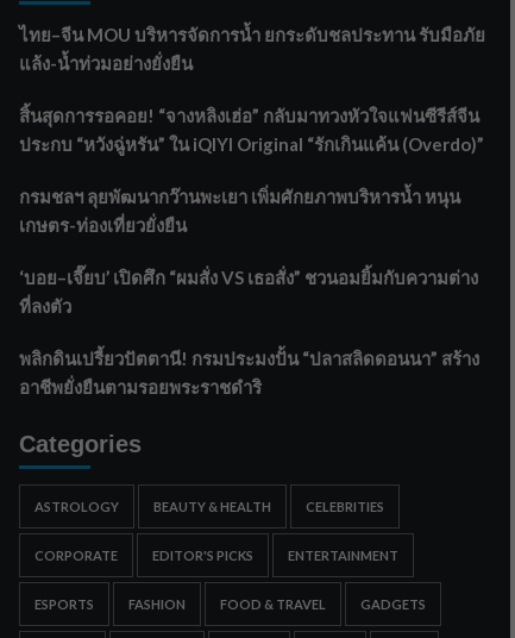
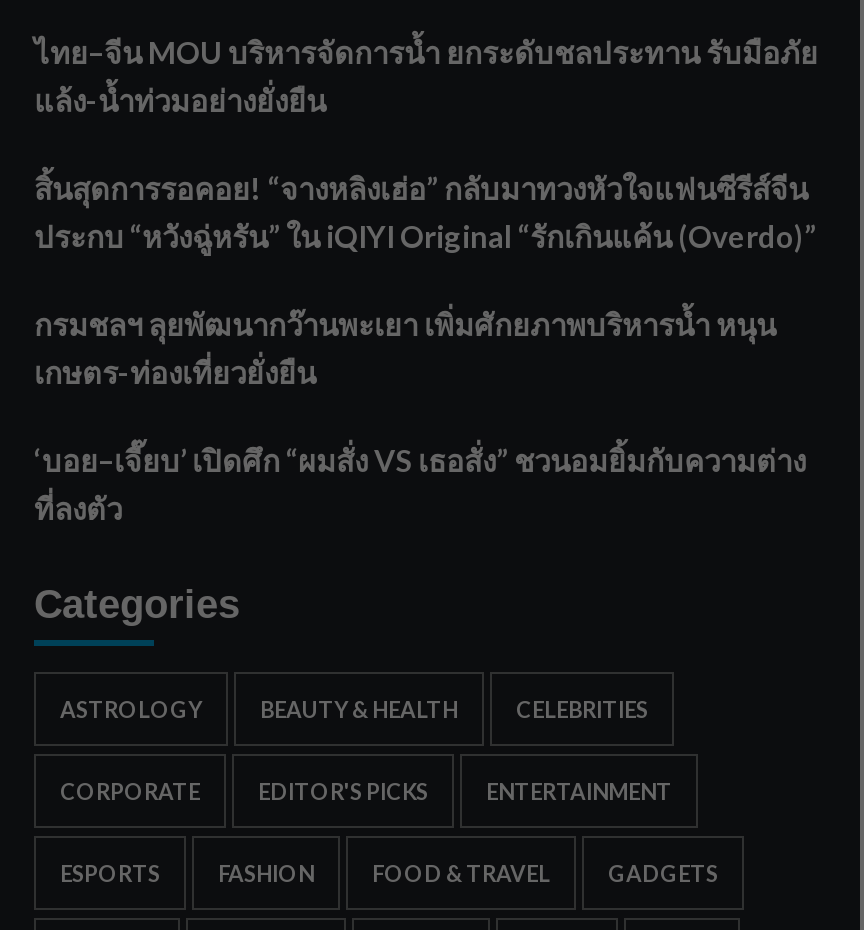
- พลิกดินเปรี้ยวปัตตานี! กรมประมงปั้น “ปลาสลิดดอนนา” สร้าง
- อาชีพยั่งยืนตามรอยพระราชดำริ
